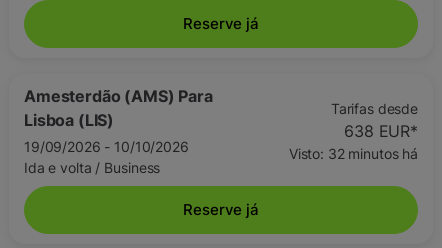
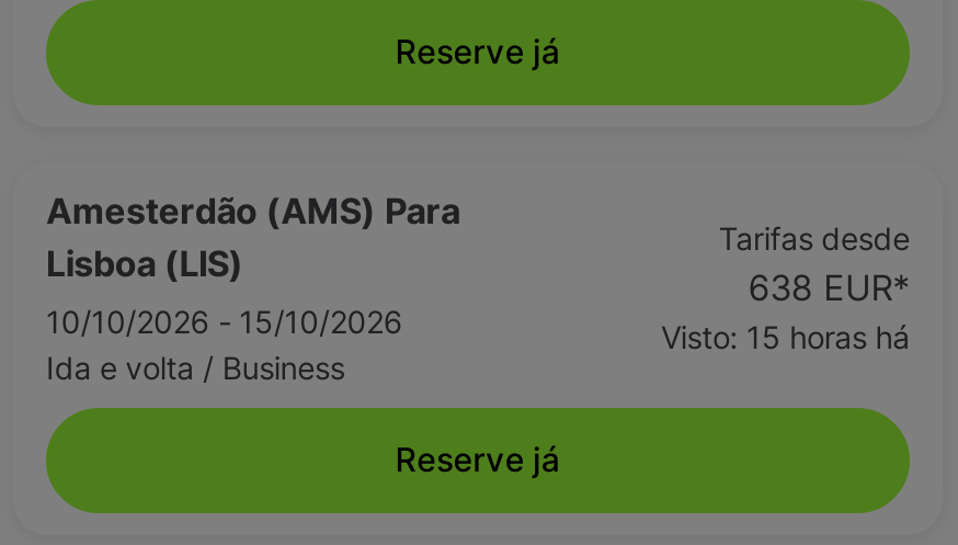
- 19/09/2026 - 10/10/2026
+ 10/10/2026 - 15/10/2026

- Visto: 32 minutos há
+ Visto: 15 horas há
